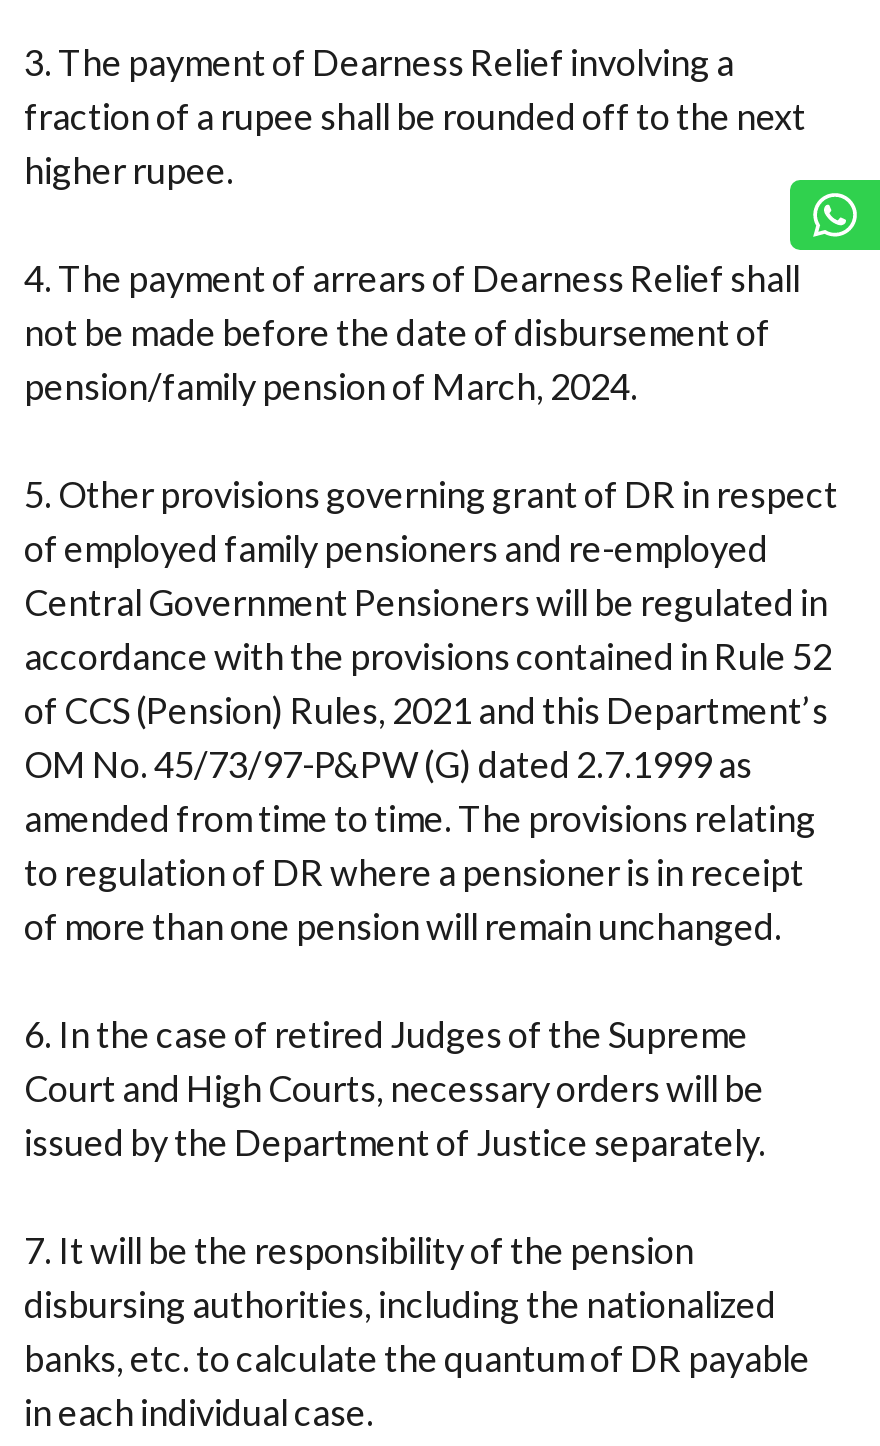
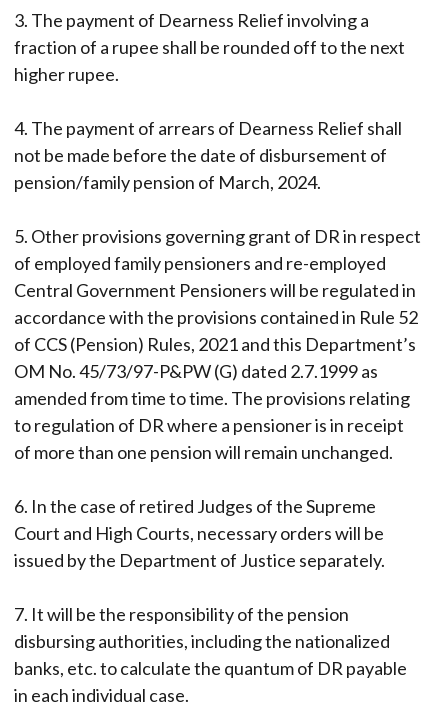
- [image]
